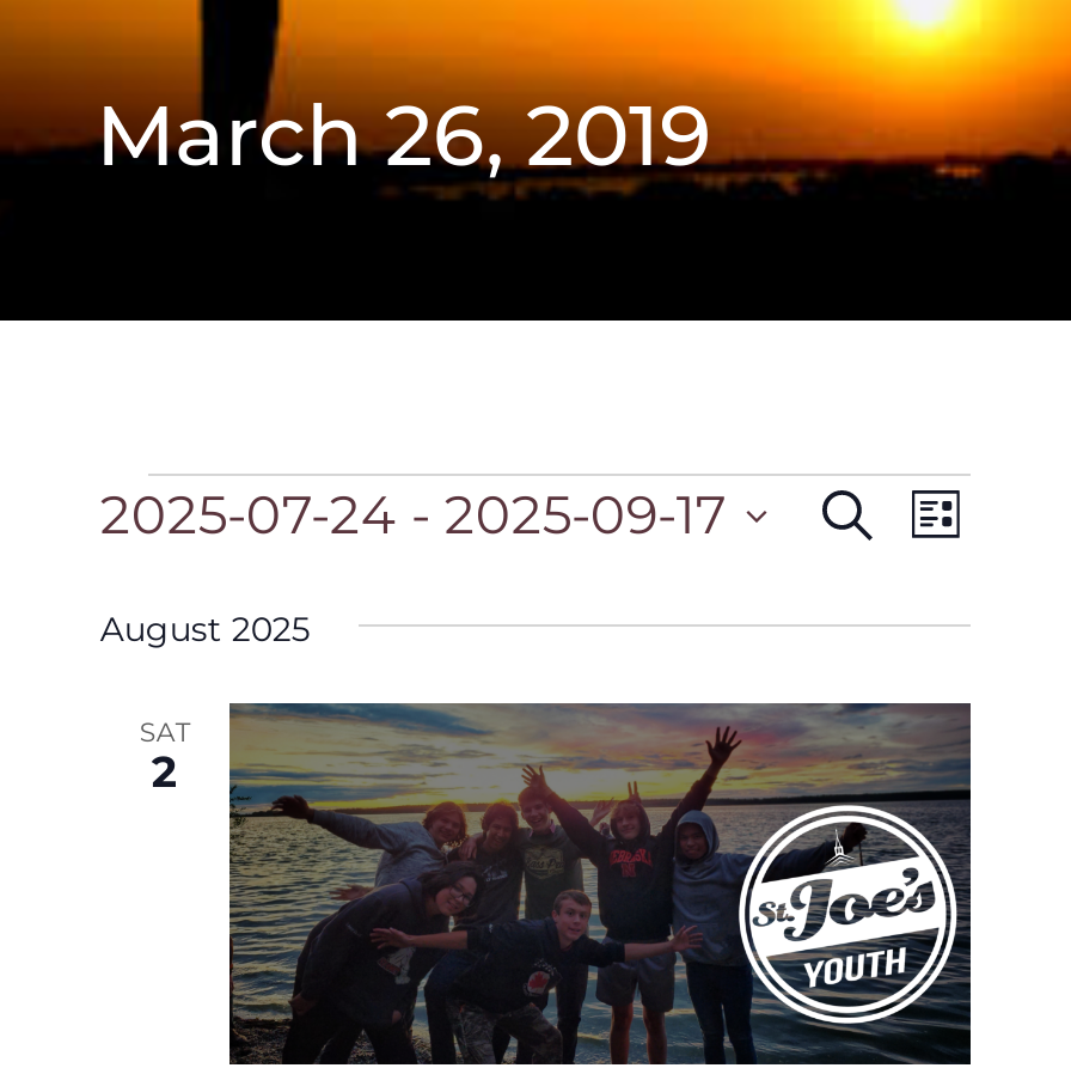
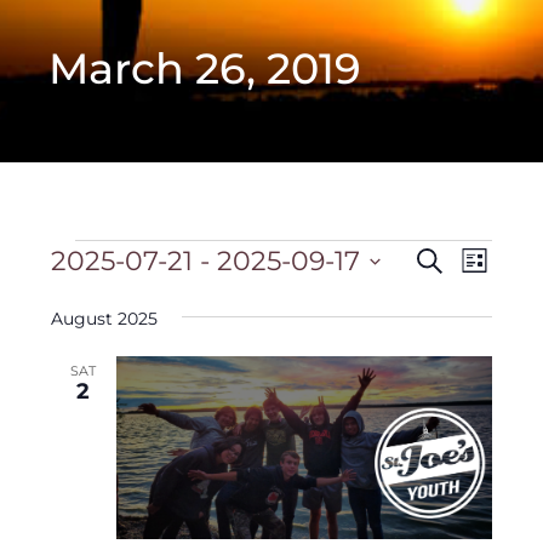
- 2025-07-24 - 2025-09-17
+ 2025-07-21 - 2025-09-17
